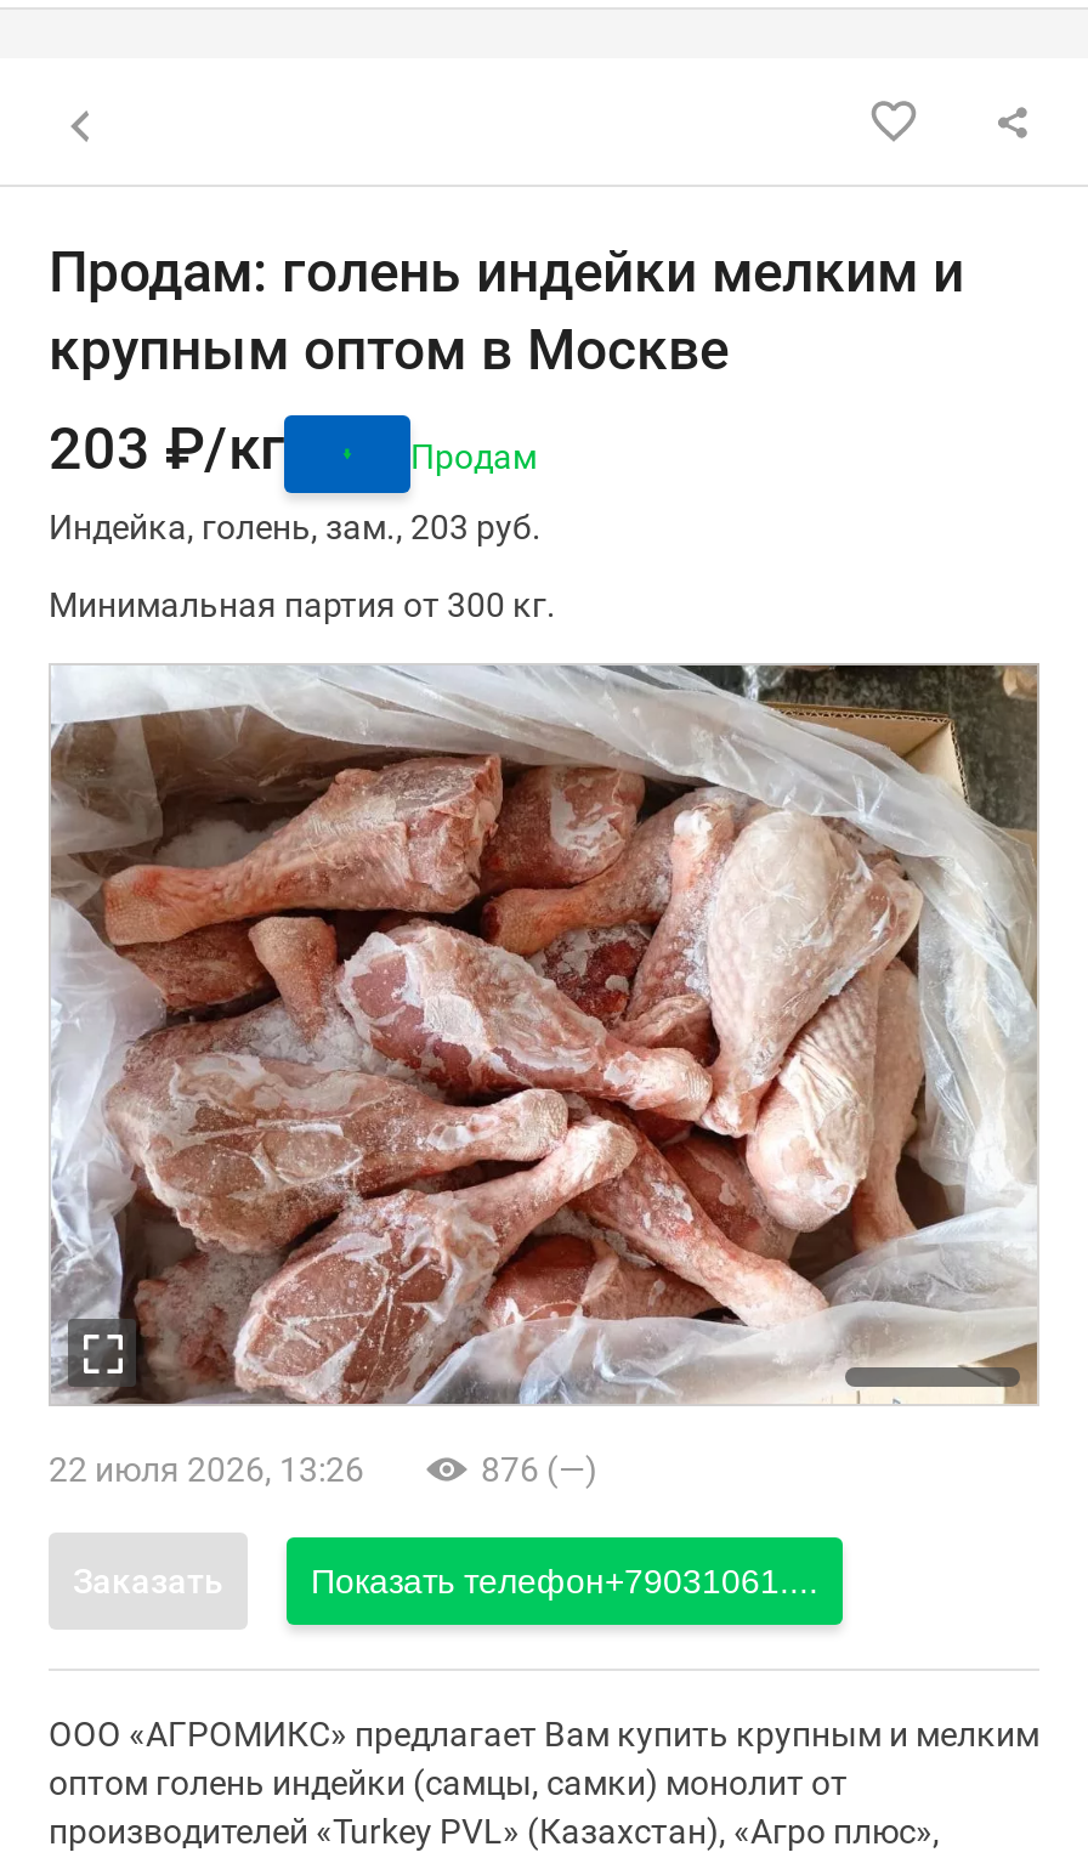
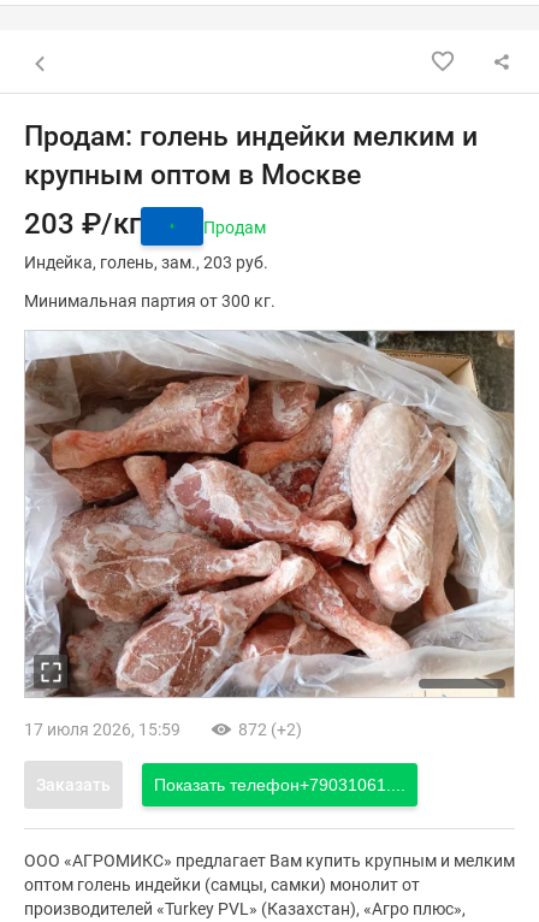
- 22 июля 2026, 13:26
+ 17 июля 2026, 15:59

- 876 (—)
+ 872 (+2)
